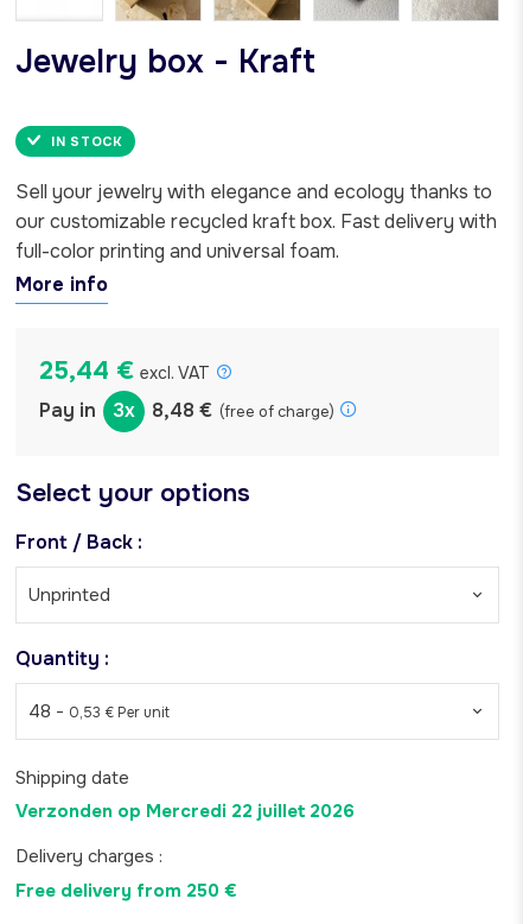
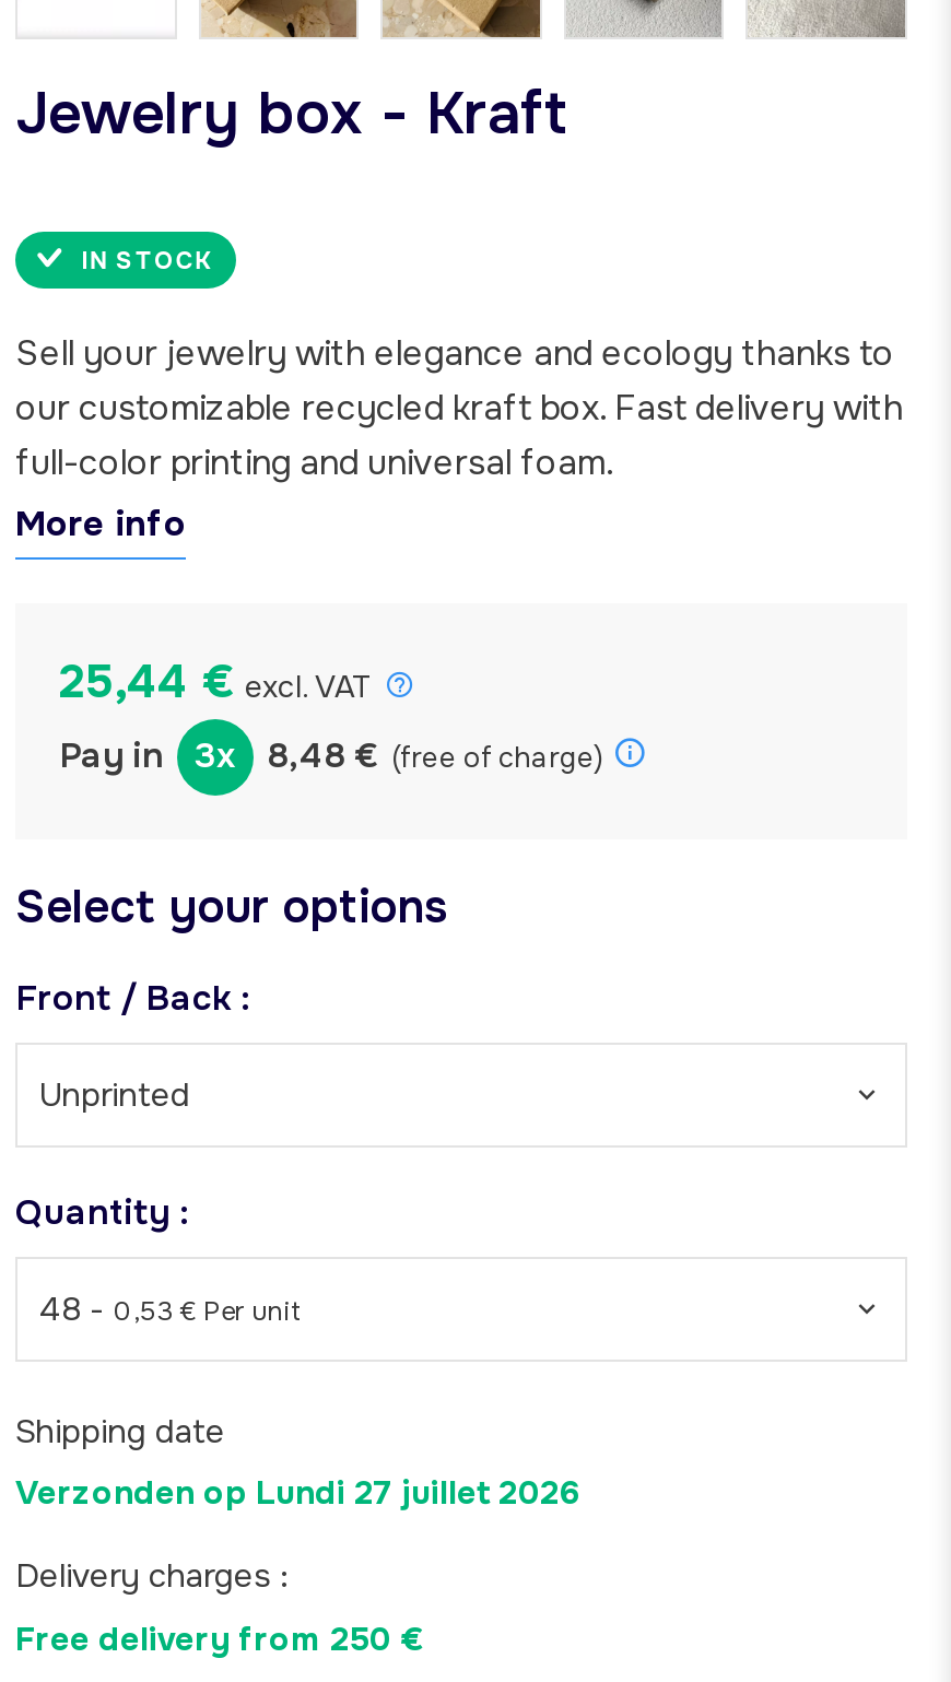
- Verzonden op Mercredi 22 juillet 2026
+ Verzonden op Lundi 27 juillet 2026
